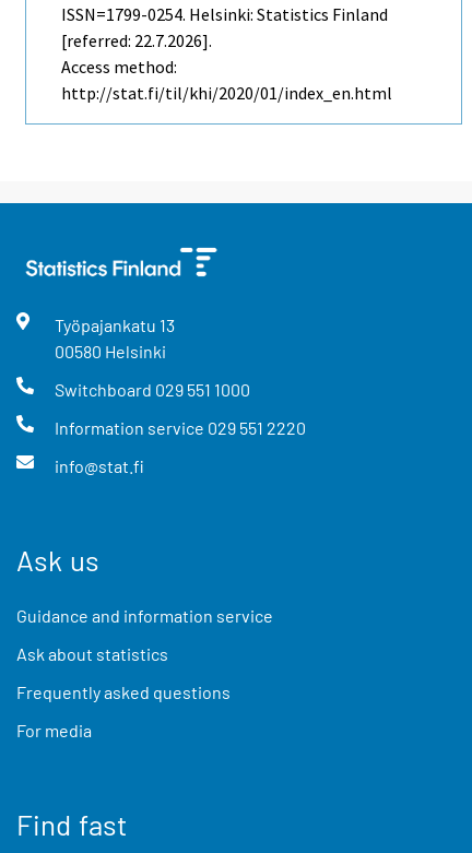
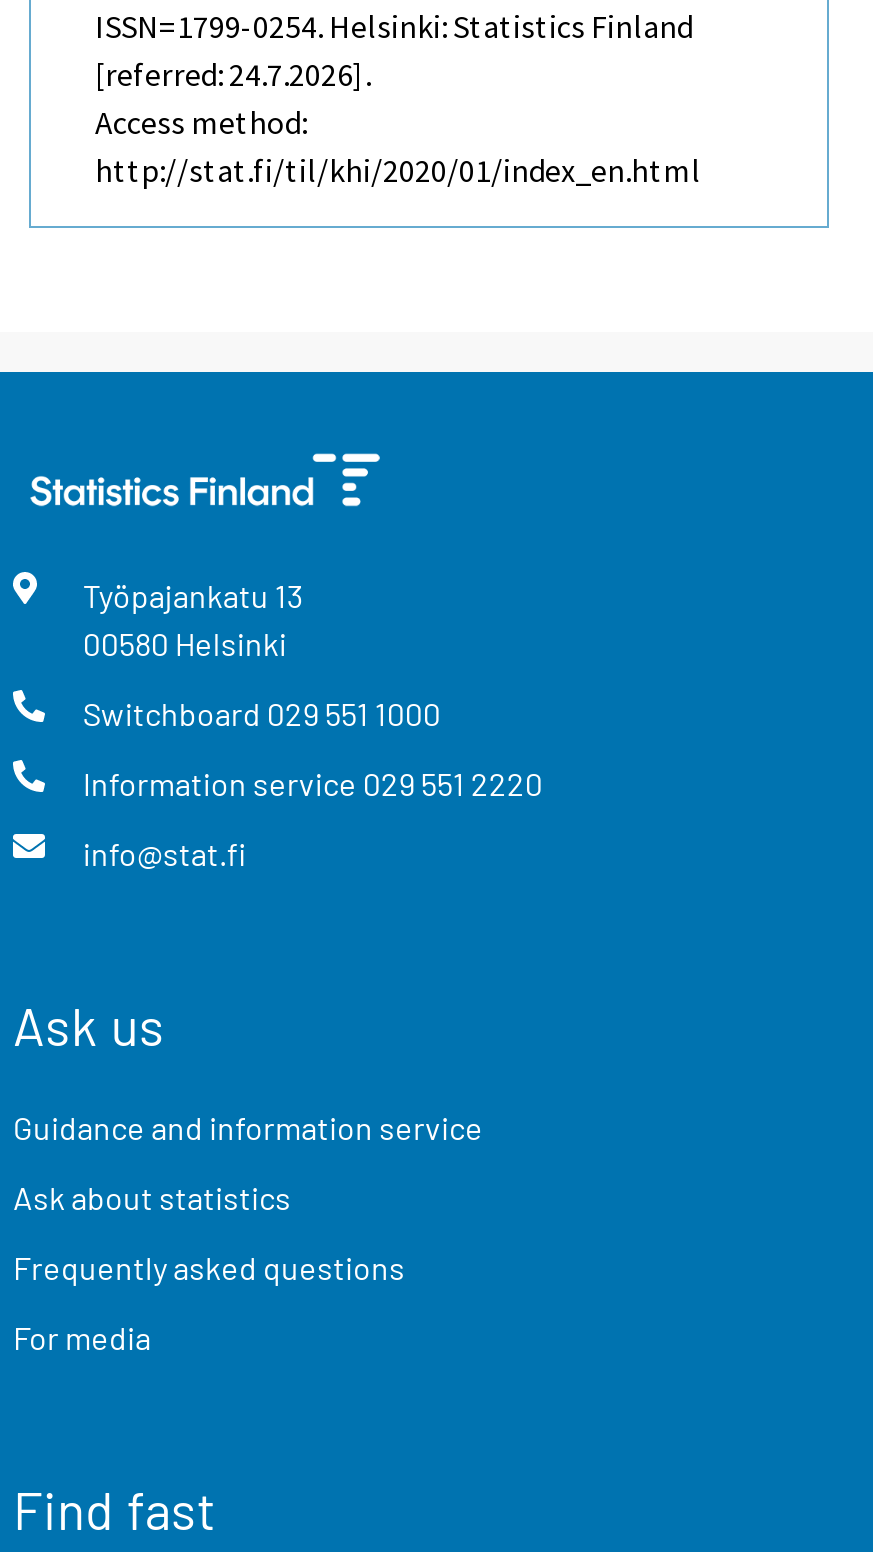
- [referred: 22.7.2026].
+ [referred: 24.7.2026].
